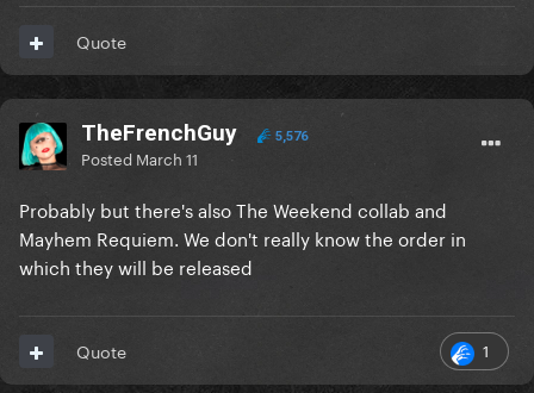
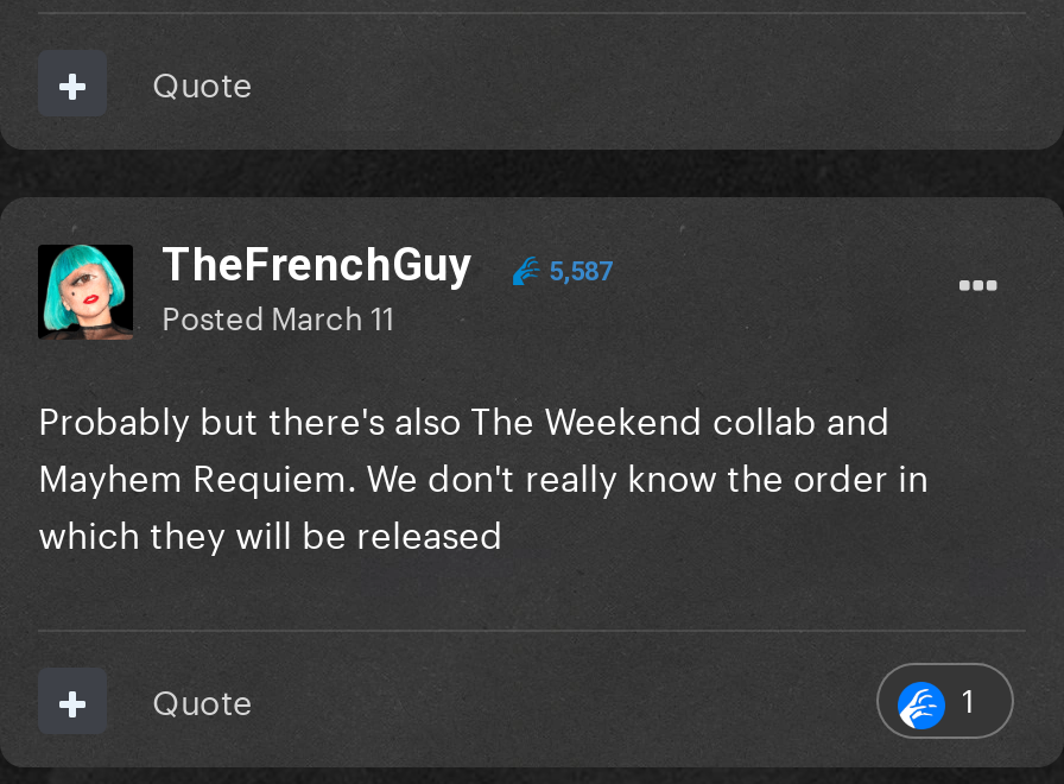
- 5,576
+ 5,587
